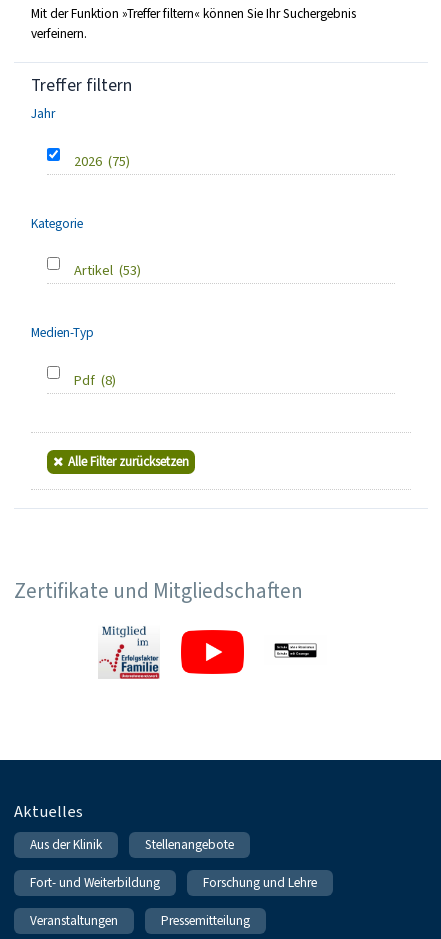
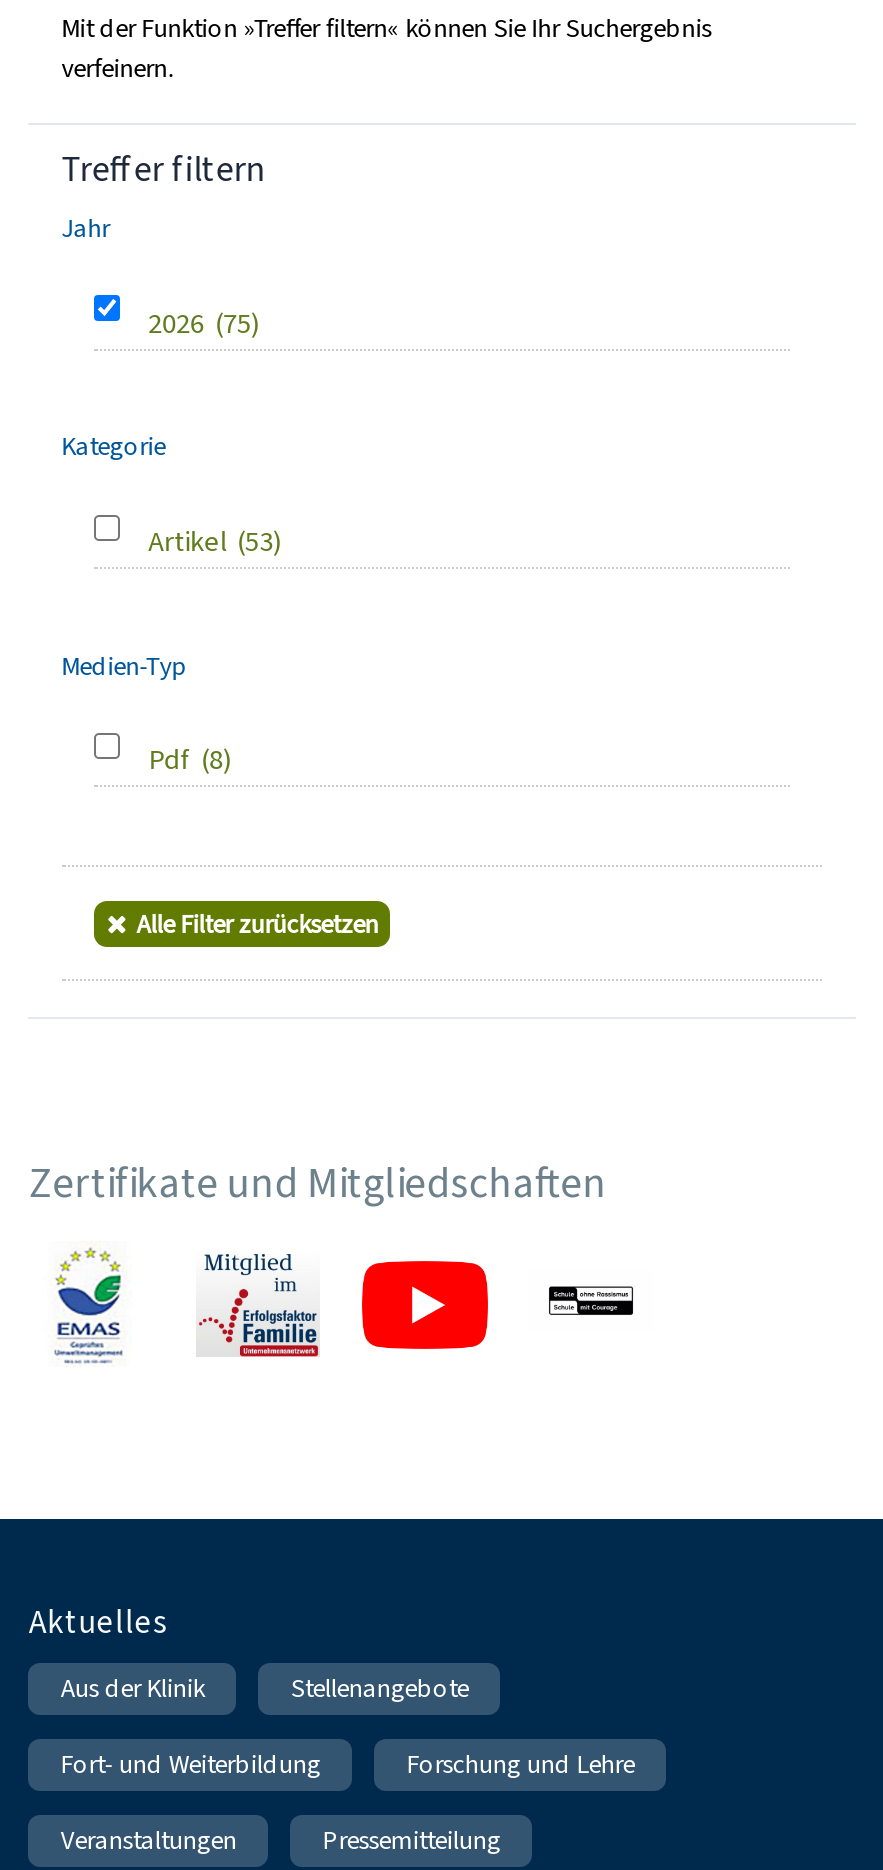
+ [image]
